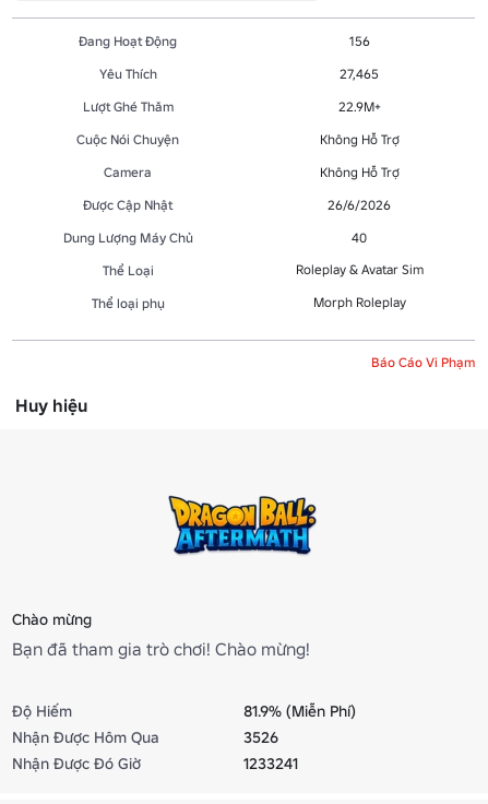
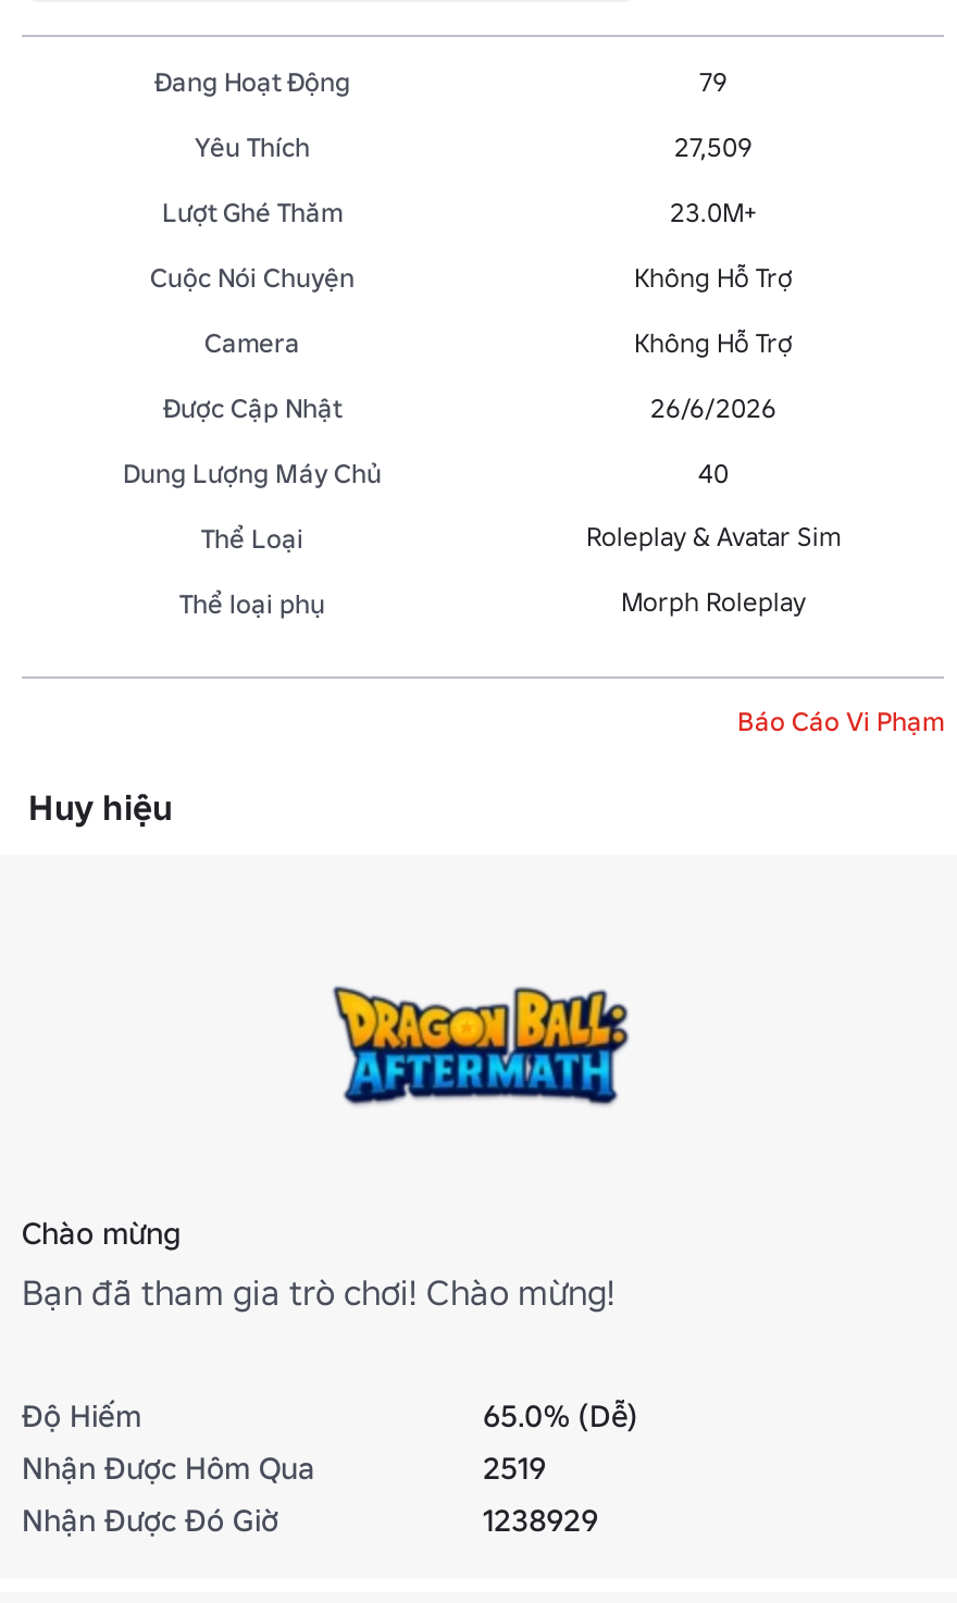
- 156
+ 79

- 27,465
+ 27,509

- 22.9M+
+ 23.0M+

- 81.9% (Miễn Phí)
+ 65.0% (Dễ)

- 3526
+ 2519

- 1233241
+ 1238929
